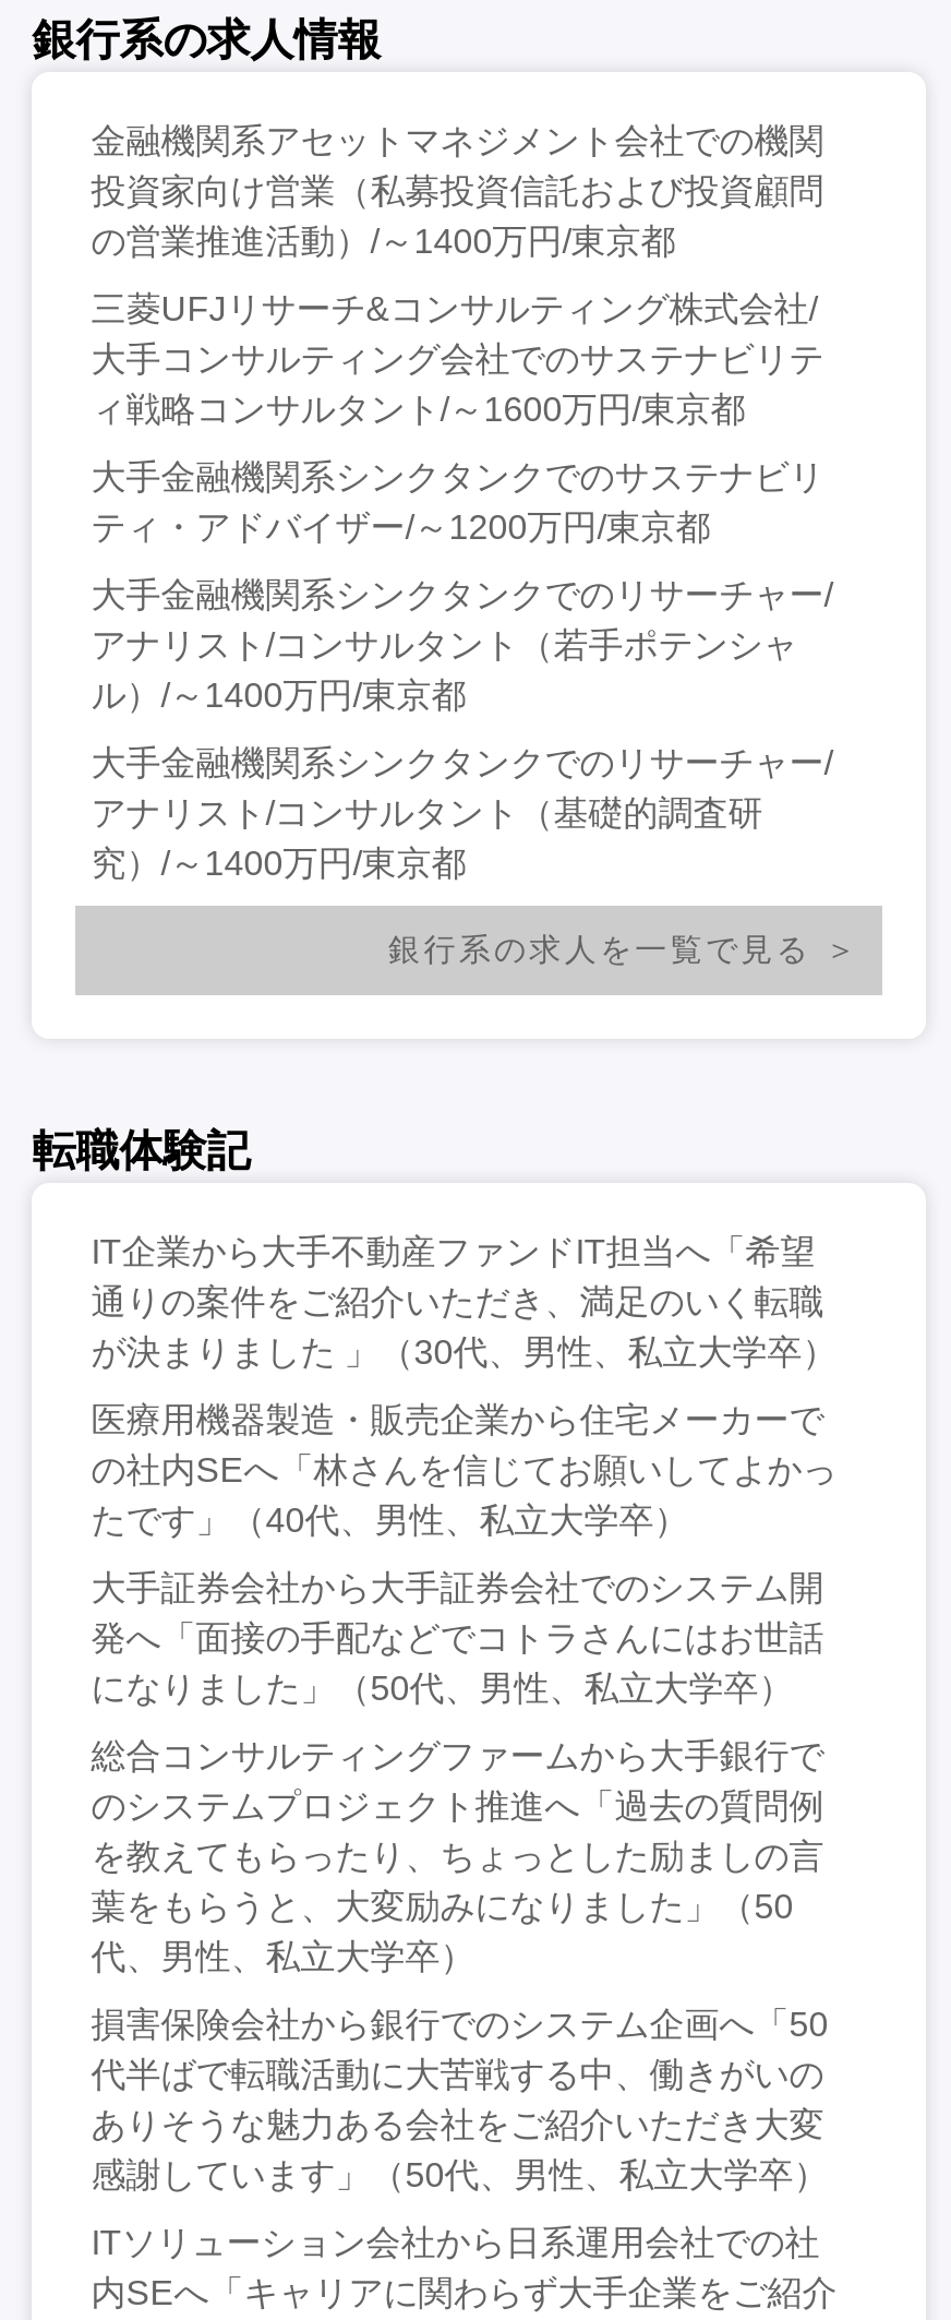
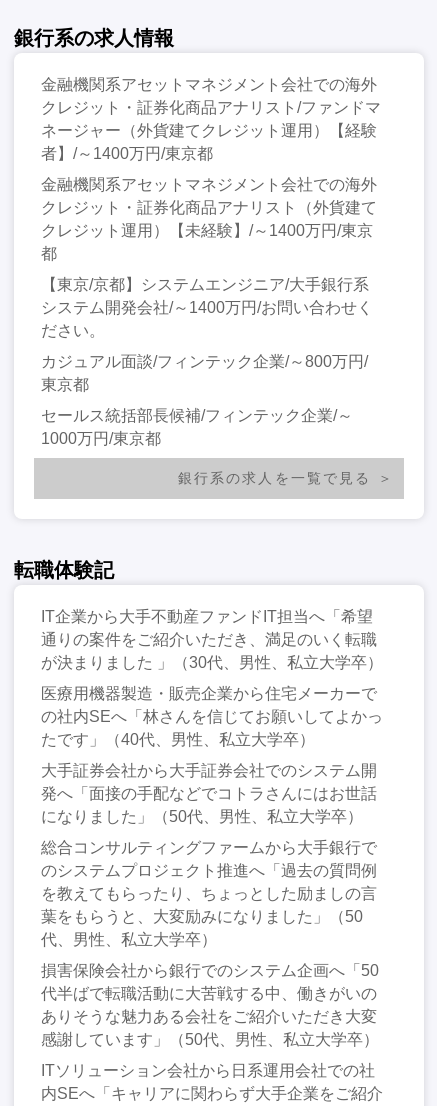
- 金融機関系アセットマネジメント会社での機関
- 投資家向け営業（私募投資信託および投資顧問
- の営業推進活動）/～1400万円/東京都
+ 金融機関系アセットマネジメント会社での海外
+ クレジット・証券化商品アナリスト/ファンドマ
+ ネージャー（外貨建てクレジット運用）【経験
+ 者】/～1400万円/東京都

- 三菱UFJリサーチ&コンサルティング株式会社/
- 大手コンサルティング会社でのサステナビリテ
- ィ戦略コンサルタント/～1600万円/東京都
+ 金融機関系アセットマネジメント会社での海外
+ クレジット・証券化商品アナリスト（外貨建て
+ クレジット運用）【未経験】/～1400万円/東京
+ 都

- 大手金融機関系シンクタンクでのサステナビリ
- ティ・アドバイザー/～1200万円/東京都
+ 【東京/京都】システムエンジニア/大手銀行系
+ システム開発会社/～1400万円/お問い合わせく
+ ださい。

- 大手金融機関系シンクタンクでのリサーチャー/
- アナリスト/コンサルタント（若手ポテンシャ
- ル）/～1400万円/東京都
+ カジュアル面談/フィンテック企業/～800万円/
+ 東京都

- 大手金融機関系シンクタンクでのリサーチャー/
- アナリスト/コンサルタント（基礎的調査研
- 究）/～1400万円/東京都
+ セールス統括部長候補/フィンテック企業/～
+ 1000万円/東京都
